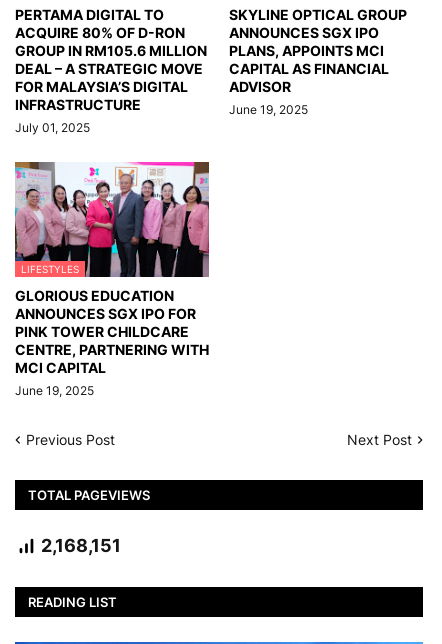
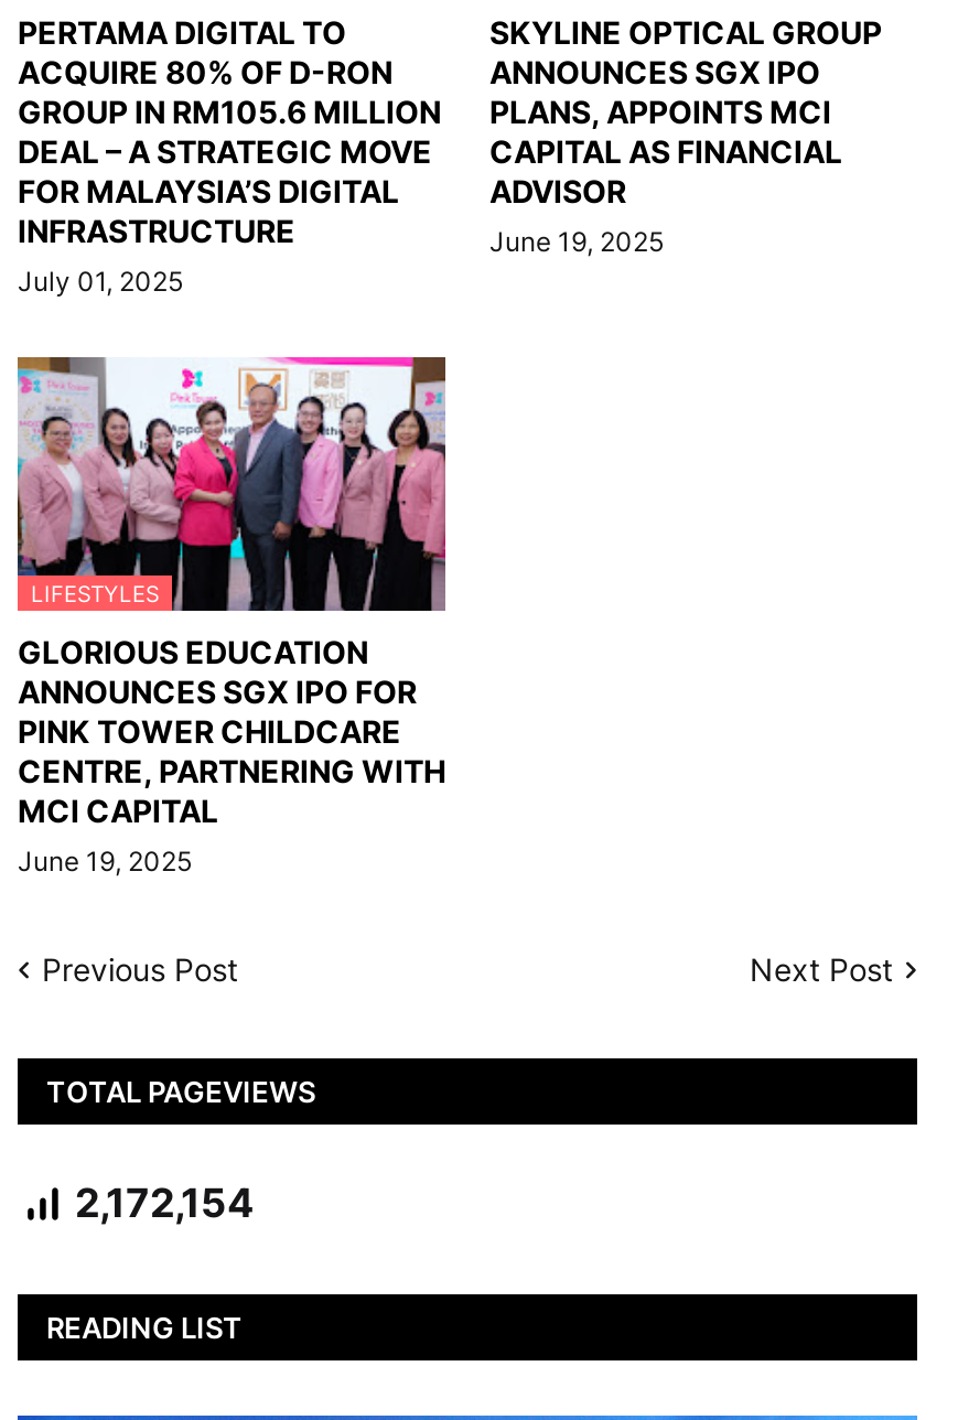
- 2,168,151
+ 2,172,154
